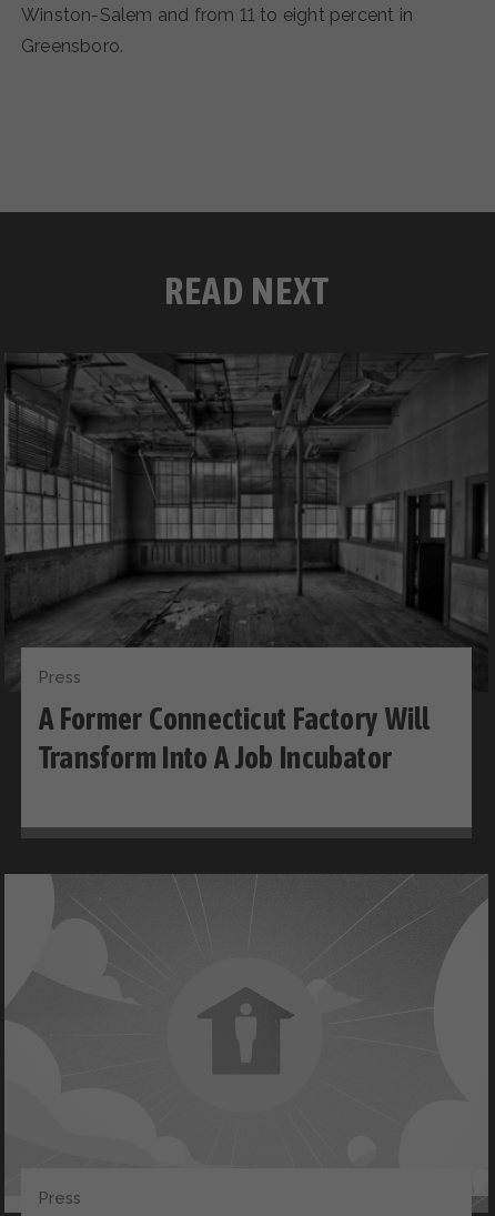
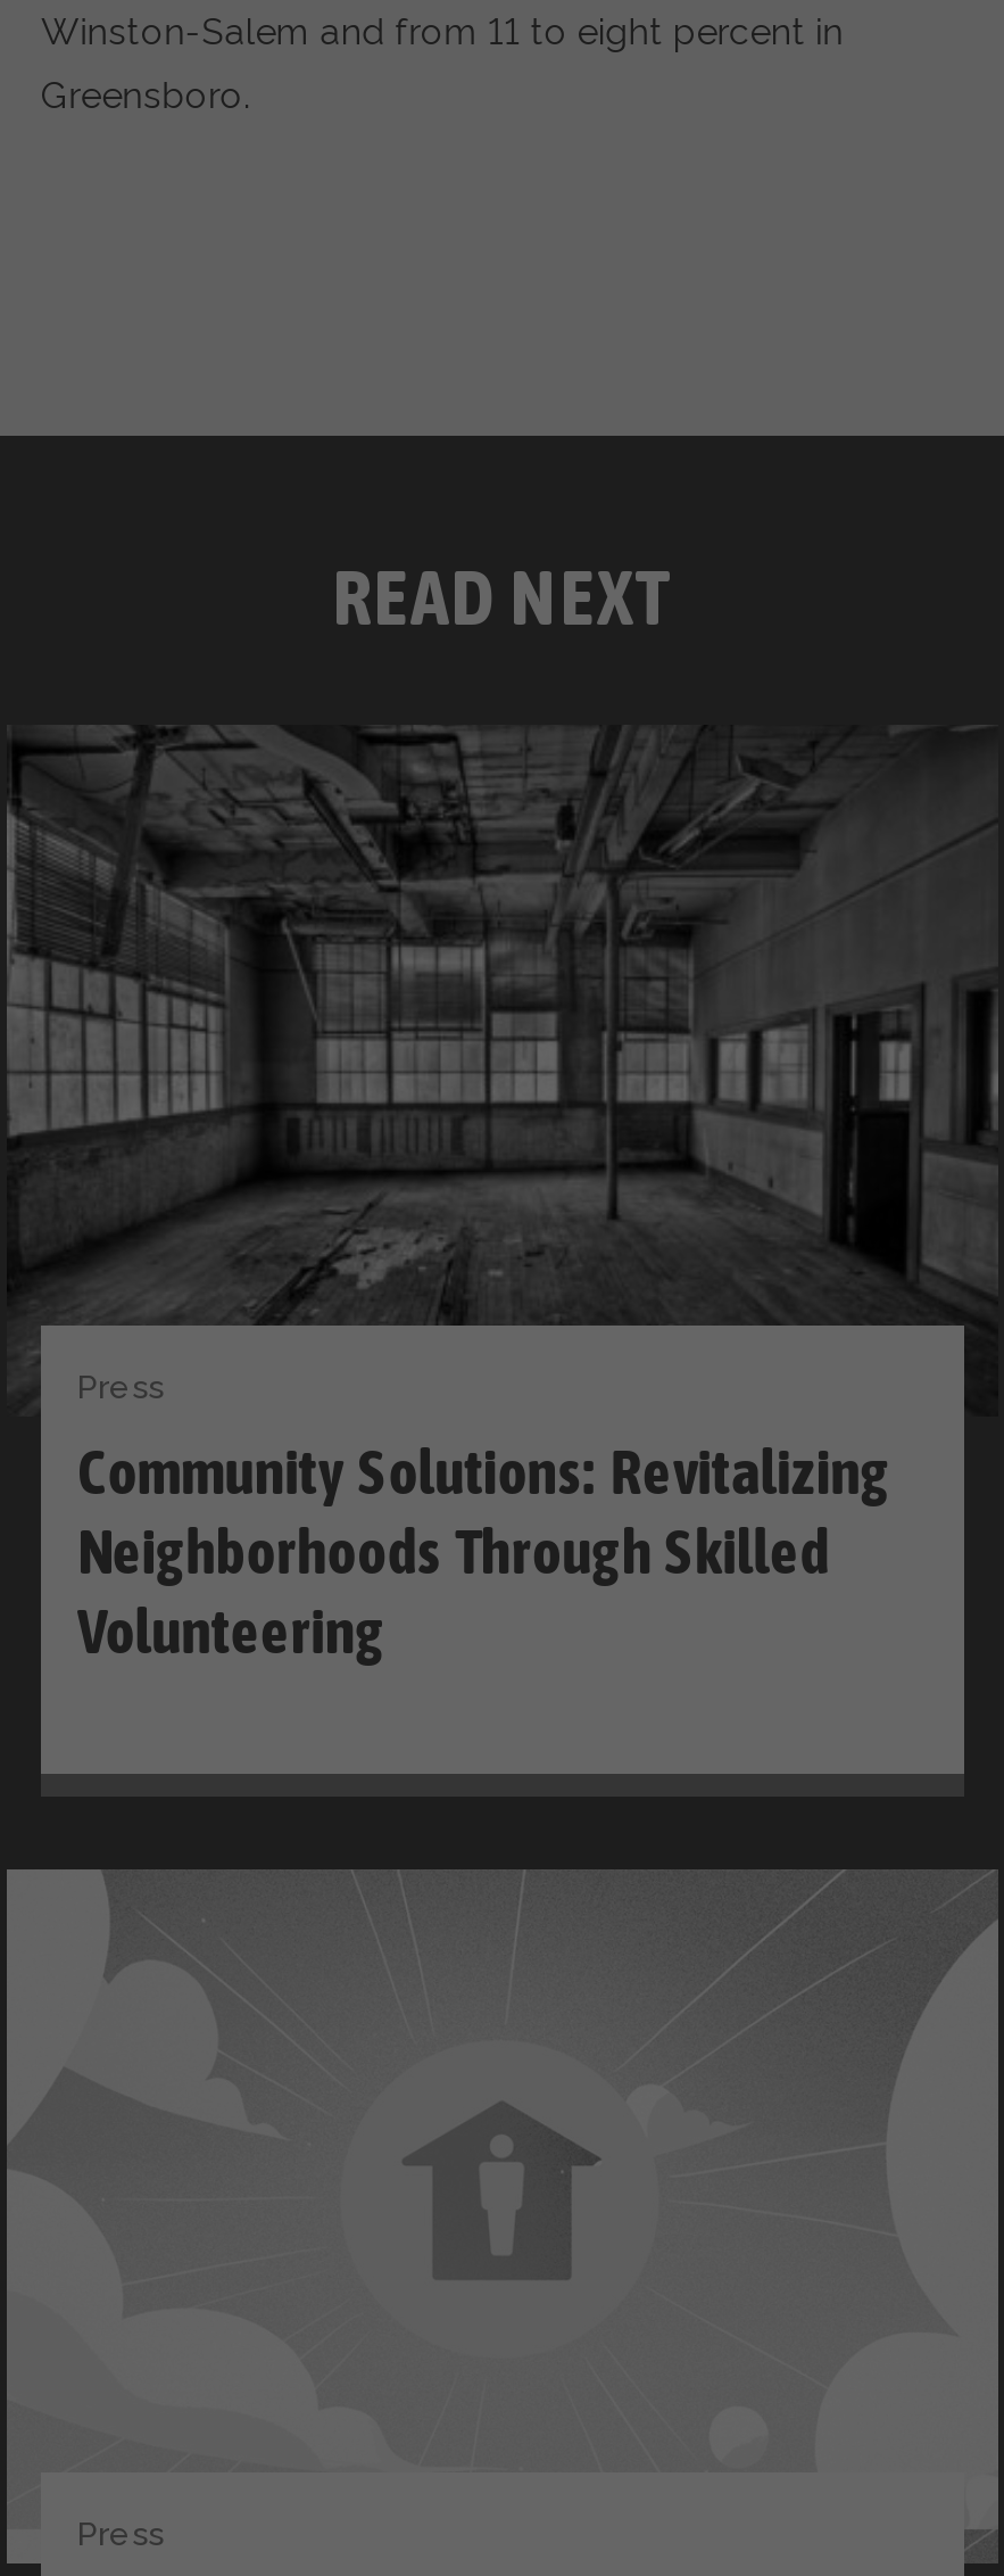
- A Former Connecticut Factory Will
- Transform Into A Job Incubator
+ Community Solutions: Revitalizing
+ Neighborhoods Through Skilled
+ Volunteering
